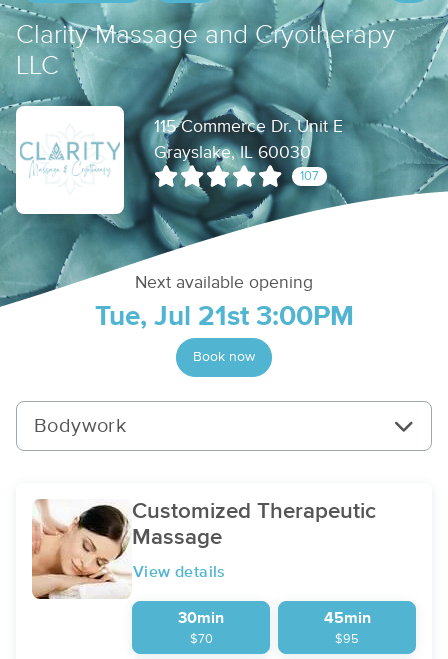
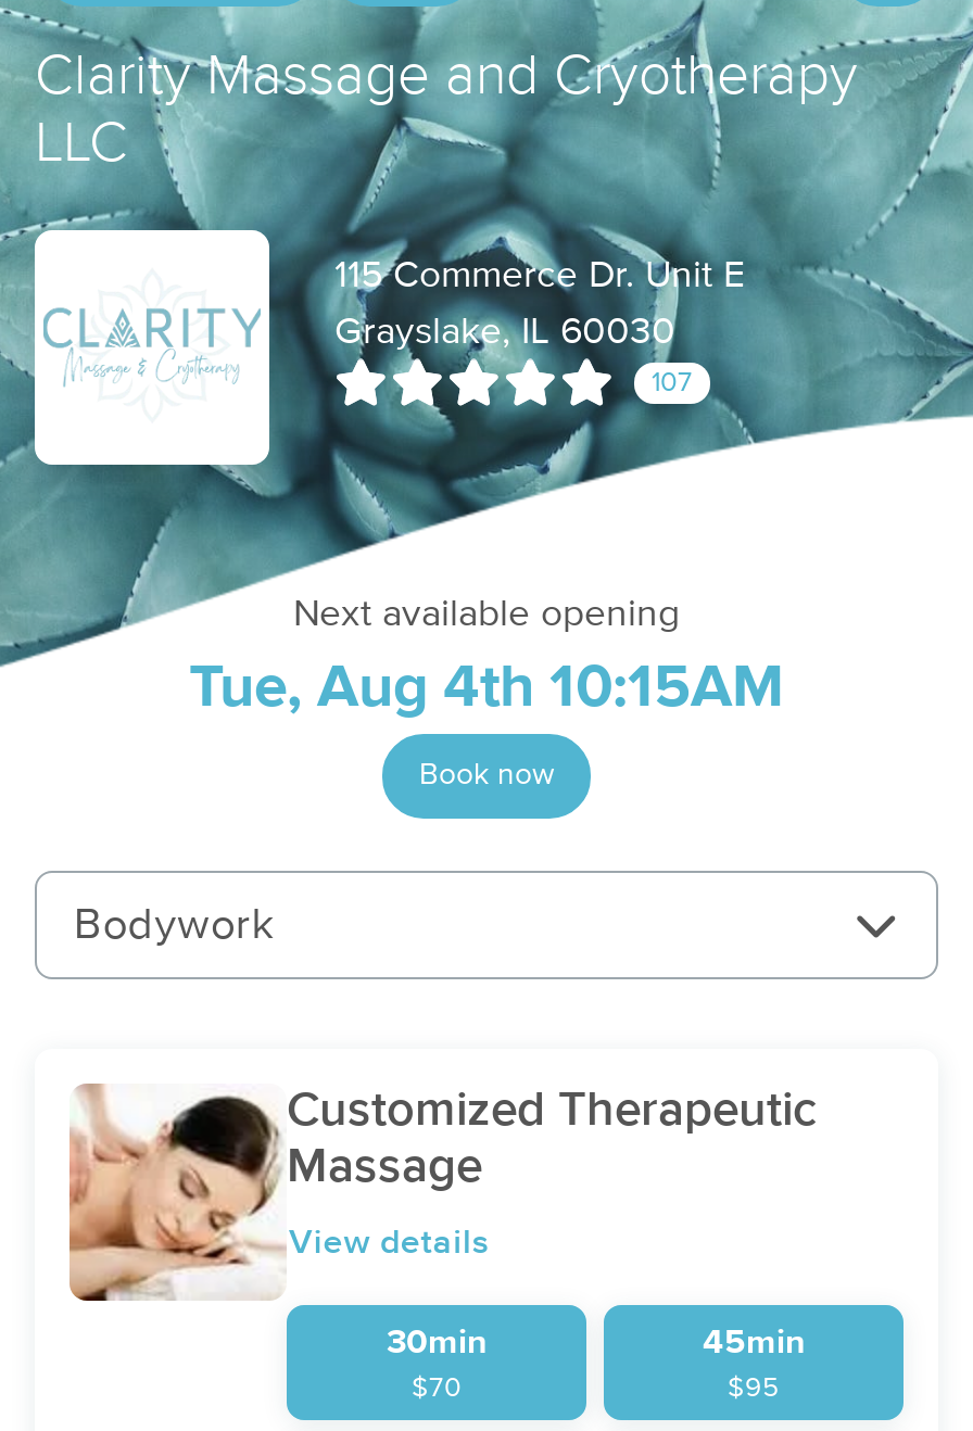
- Tue, Jul 21st 3:00PM
+ Tue, Aug 4th 10:15AM
